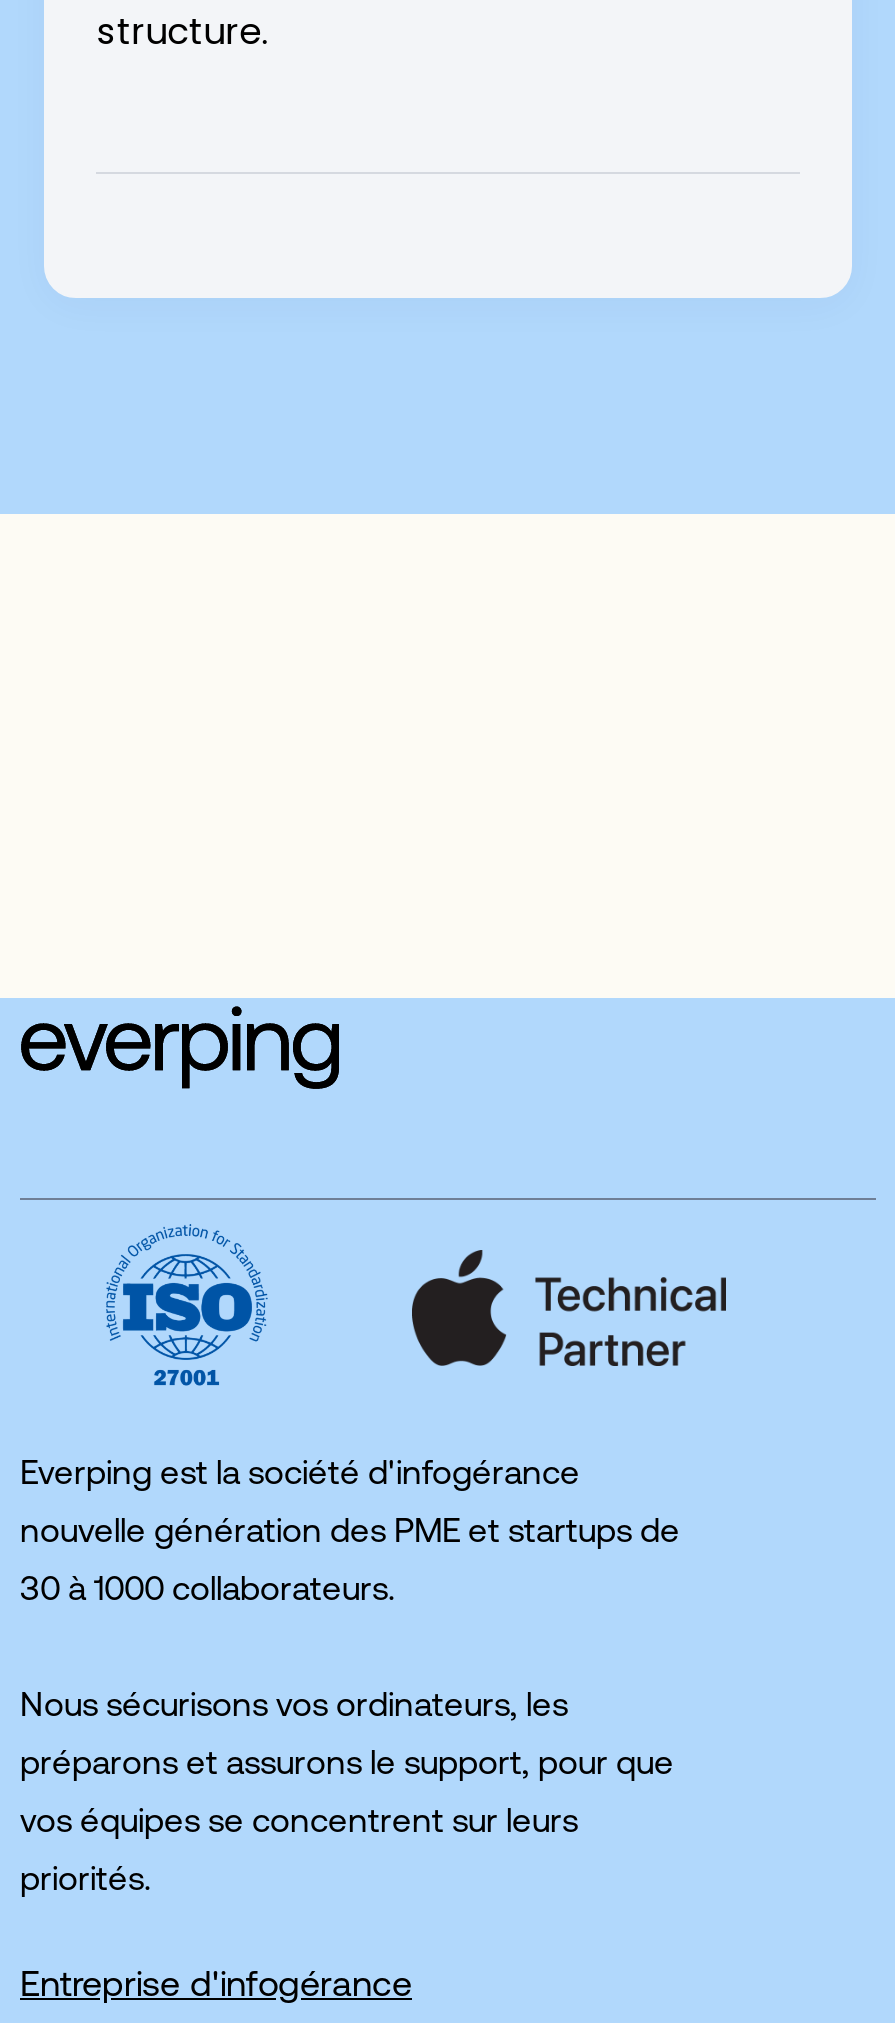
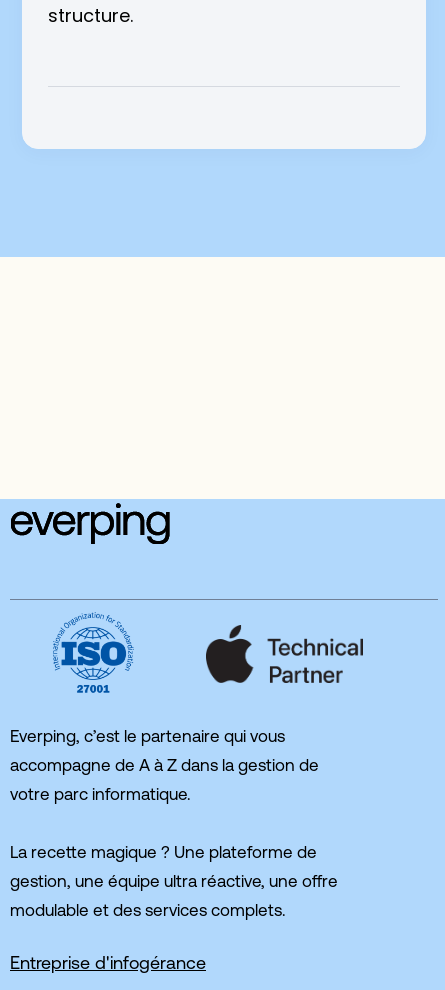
- Everping est la société d'infogérance
- nouvelle génération des PME et startups de
- 30 à 1000 collaborateurs.
- Nous sécurisons vos ordinateurs, les
- préparons et assurons le support, pour que
- vos équipes se concentrent sur leurs
- priorités.
+ Everping, c’est le partenaire qui vous
+ accompagne de A à Z dans la gestion de
+ votre parc informatique.
+ La recette magique ? Une plateforme de
+ gestion, une équipe ultra réactive, une offre
+ modulable et des services complets.
